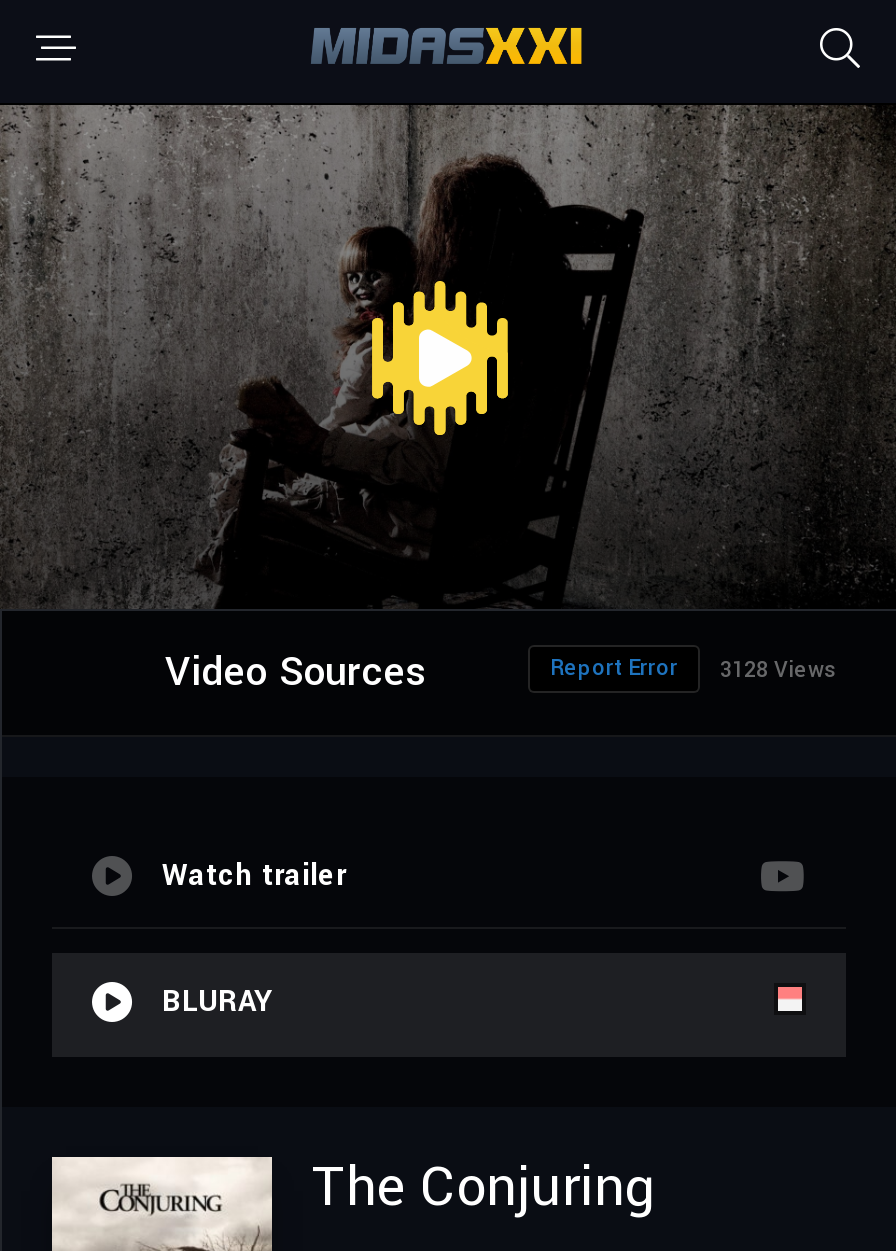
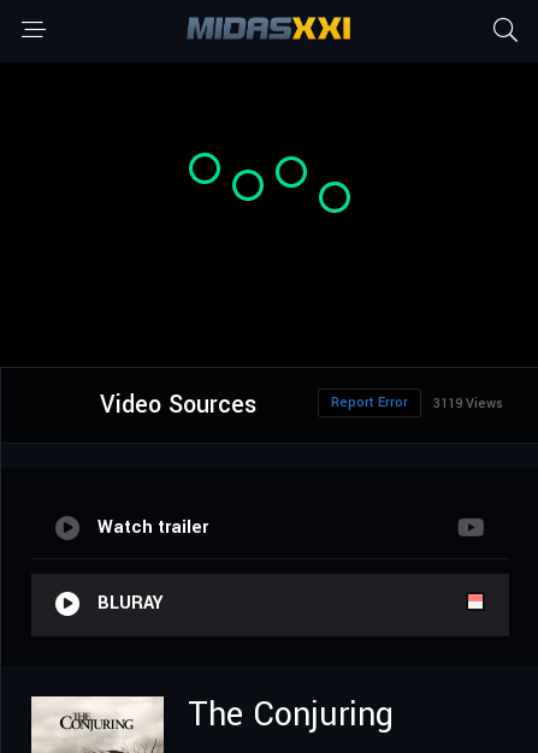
- [image]

- Report Error 3128 Views
+ Report Error 3119 Views
